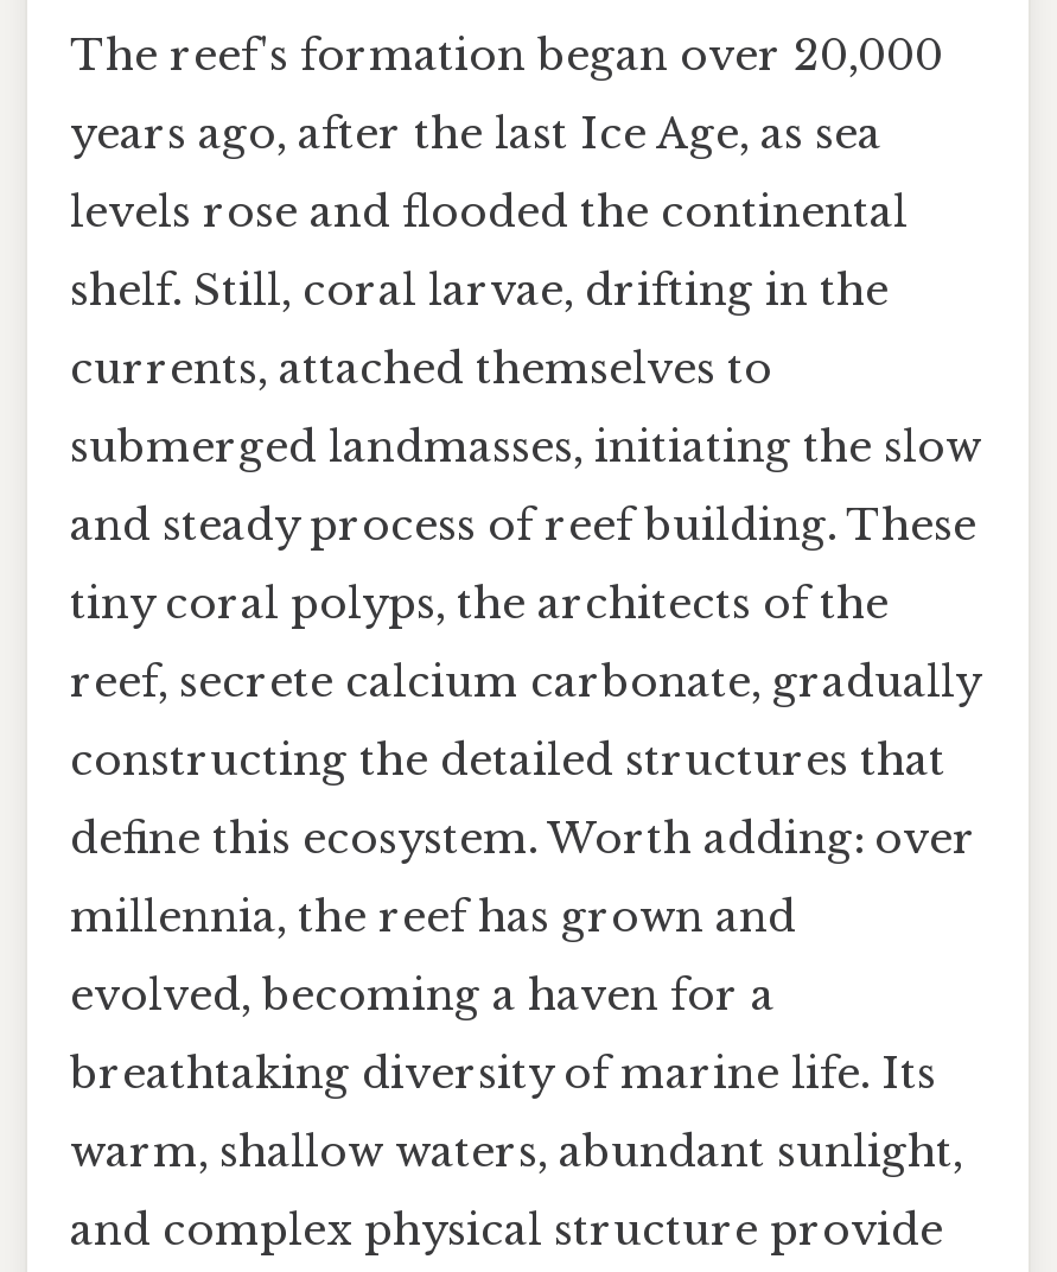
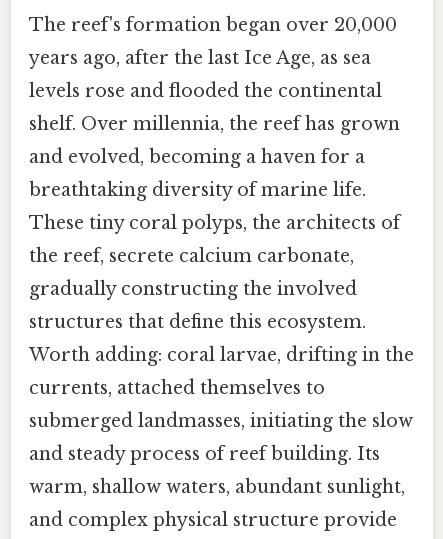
- shelf. Still, coral larvae, drifting in the
+ shelf. Over millennia, the reef has grown
+ and evolved, becoming a haven for a
+ breathtaking diversity of marine life.
+ These tiny coral polyps, the architects of
+ the reef, secrete calcium carbonate,
+ gradually constructing the involved
+ structures that define this ecosystem.
+ Worth adding: coral larvae, drifting in the

moved down: currents, attached themselves to | submerged landmasses, initiating the slow

- and steady process of reef building. These
- tiny coral polyps, the architects of the
- reef, secrete calcium carbonate, gradually
- constructing the detailed structures that
- define this ecosystem. Worth adding: over
- millennia, the reef has grown and
- evolved, becoming a haven for a
- breathtaking diversity of marine life. Its
+ and steady process of reef building. Its
